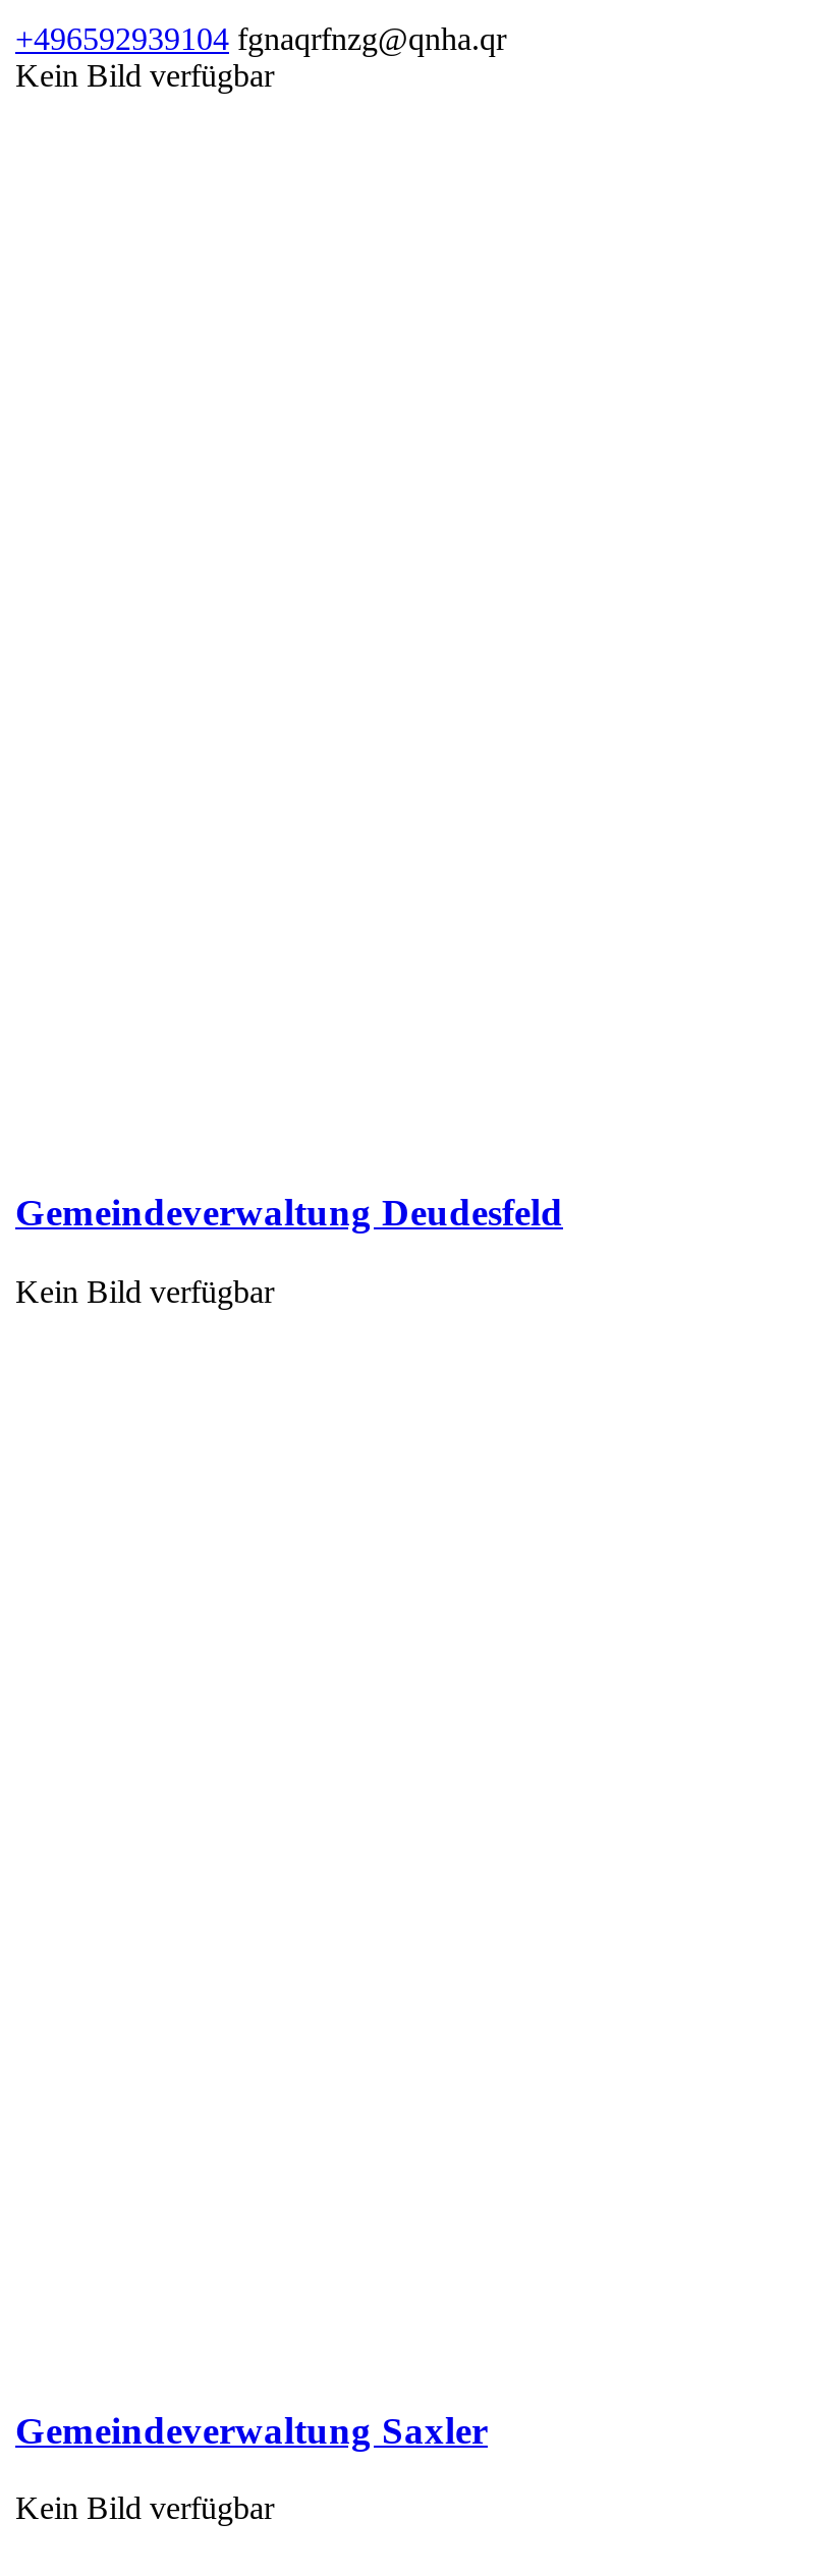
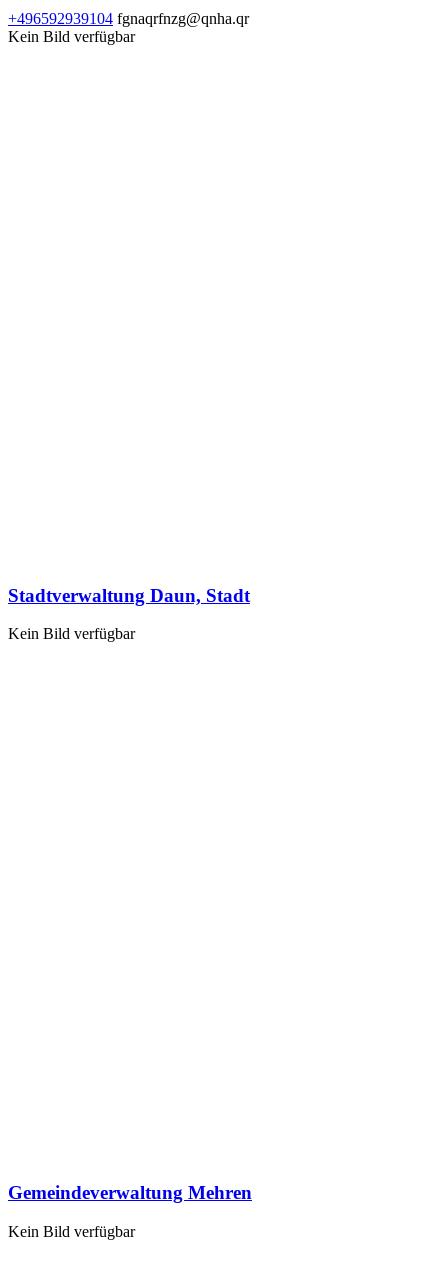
- Gemeindeverwaltung Deudesfeld
+ Stadtverwaltung Daun, Stadt

- Gemeindeverwaltung Saxler
+ Gemeindeverwaltung Mehren
